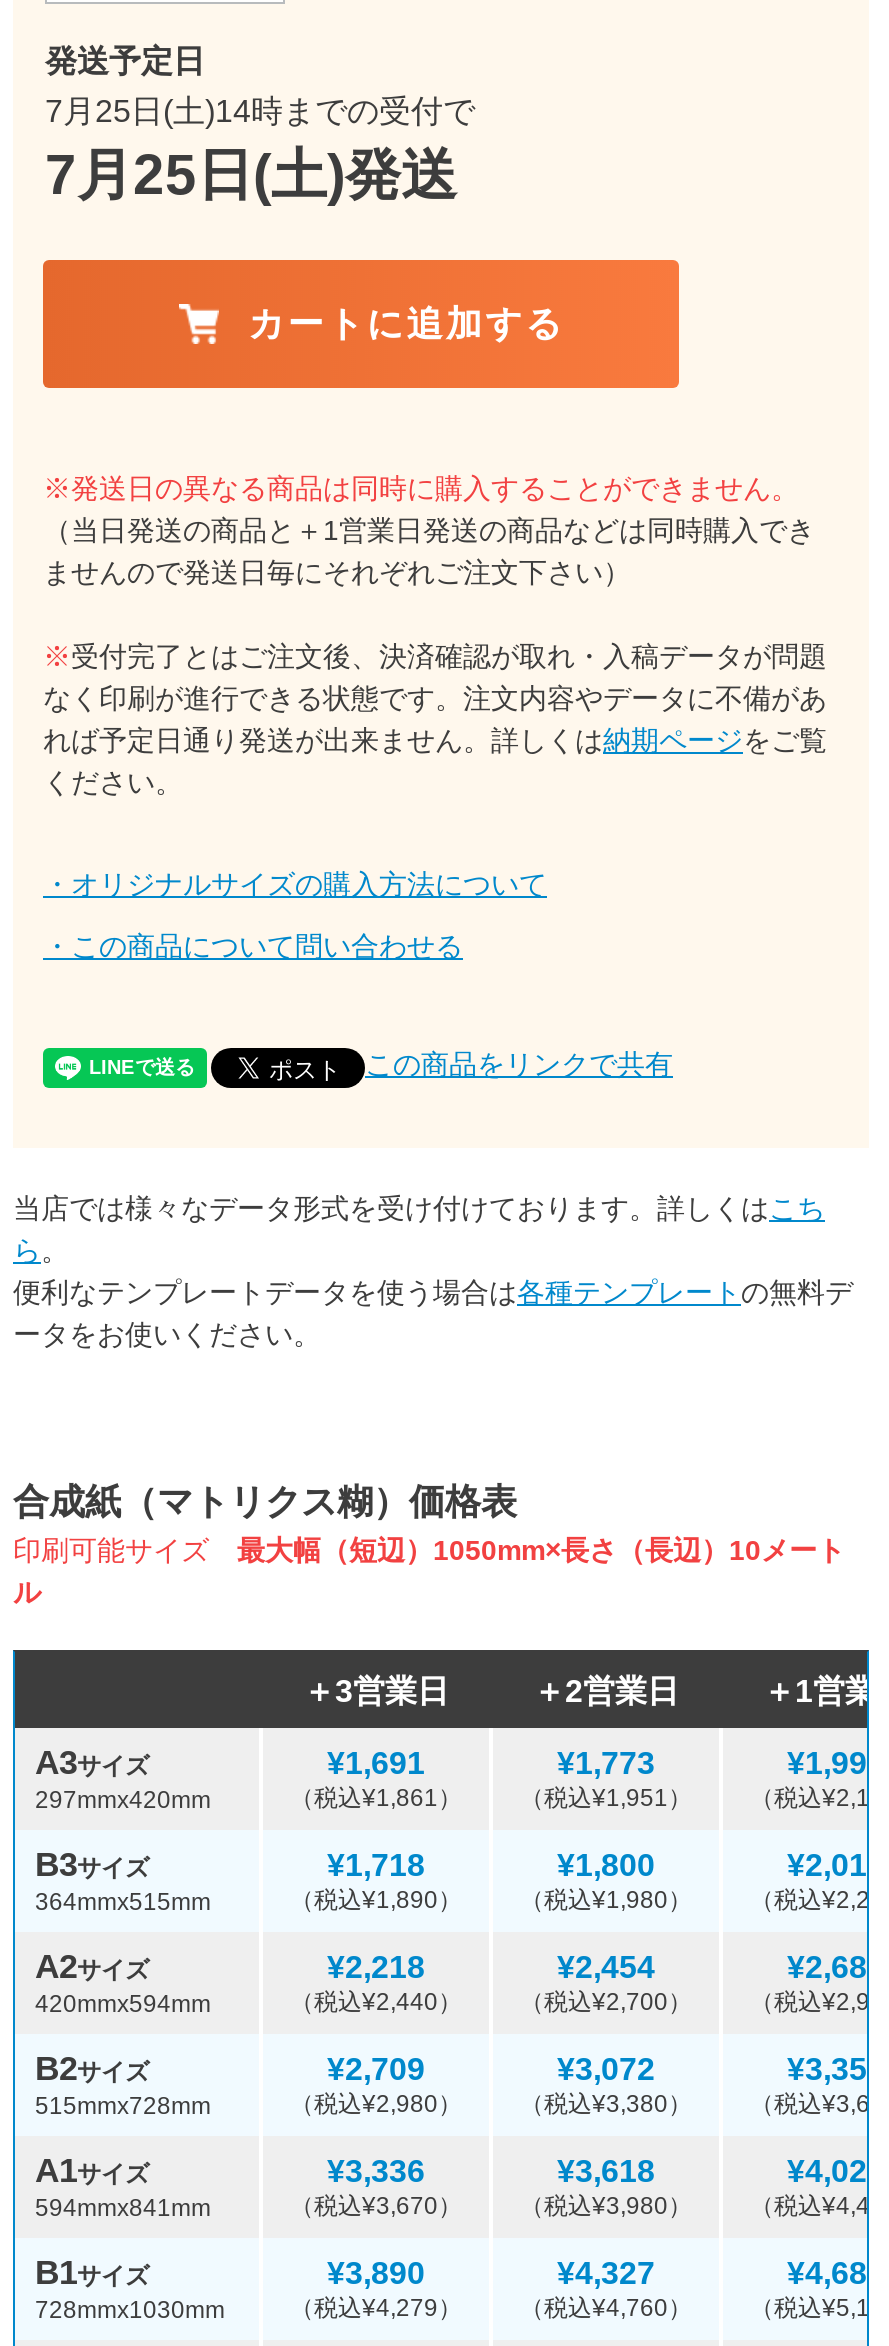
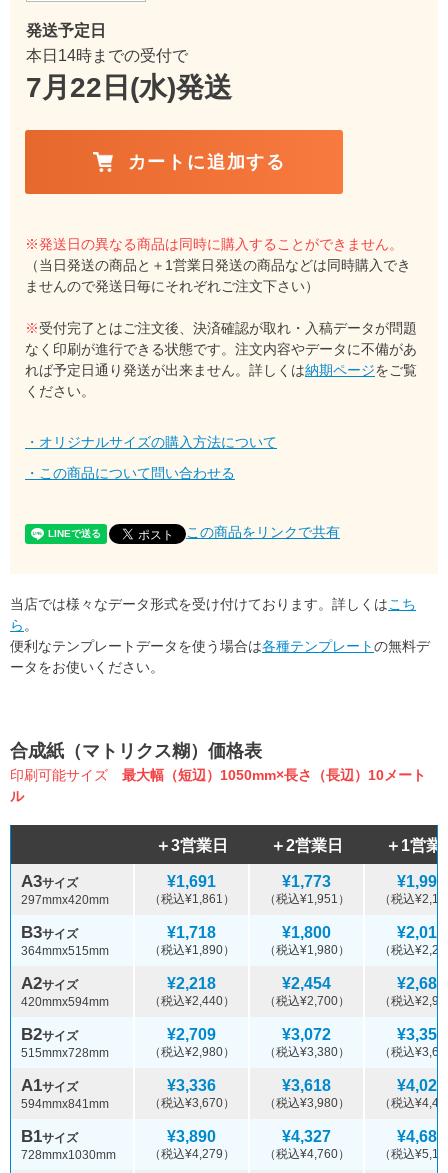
- 7月25日(土)14時までの受付で
- 7月25日(土)発送
+ 本日14時までの受付で
+ 7月22日(水)発送
